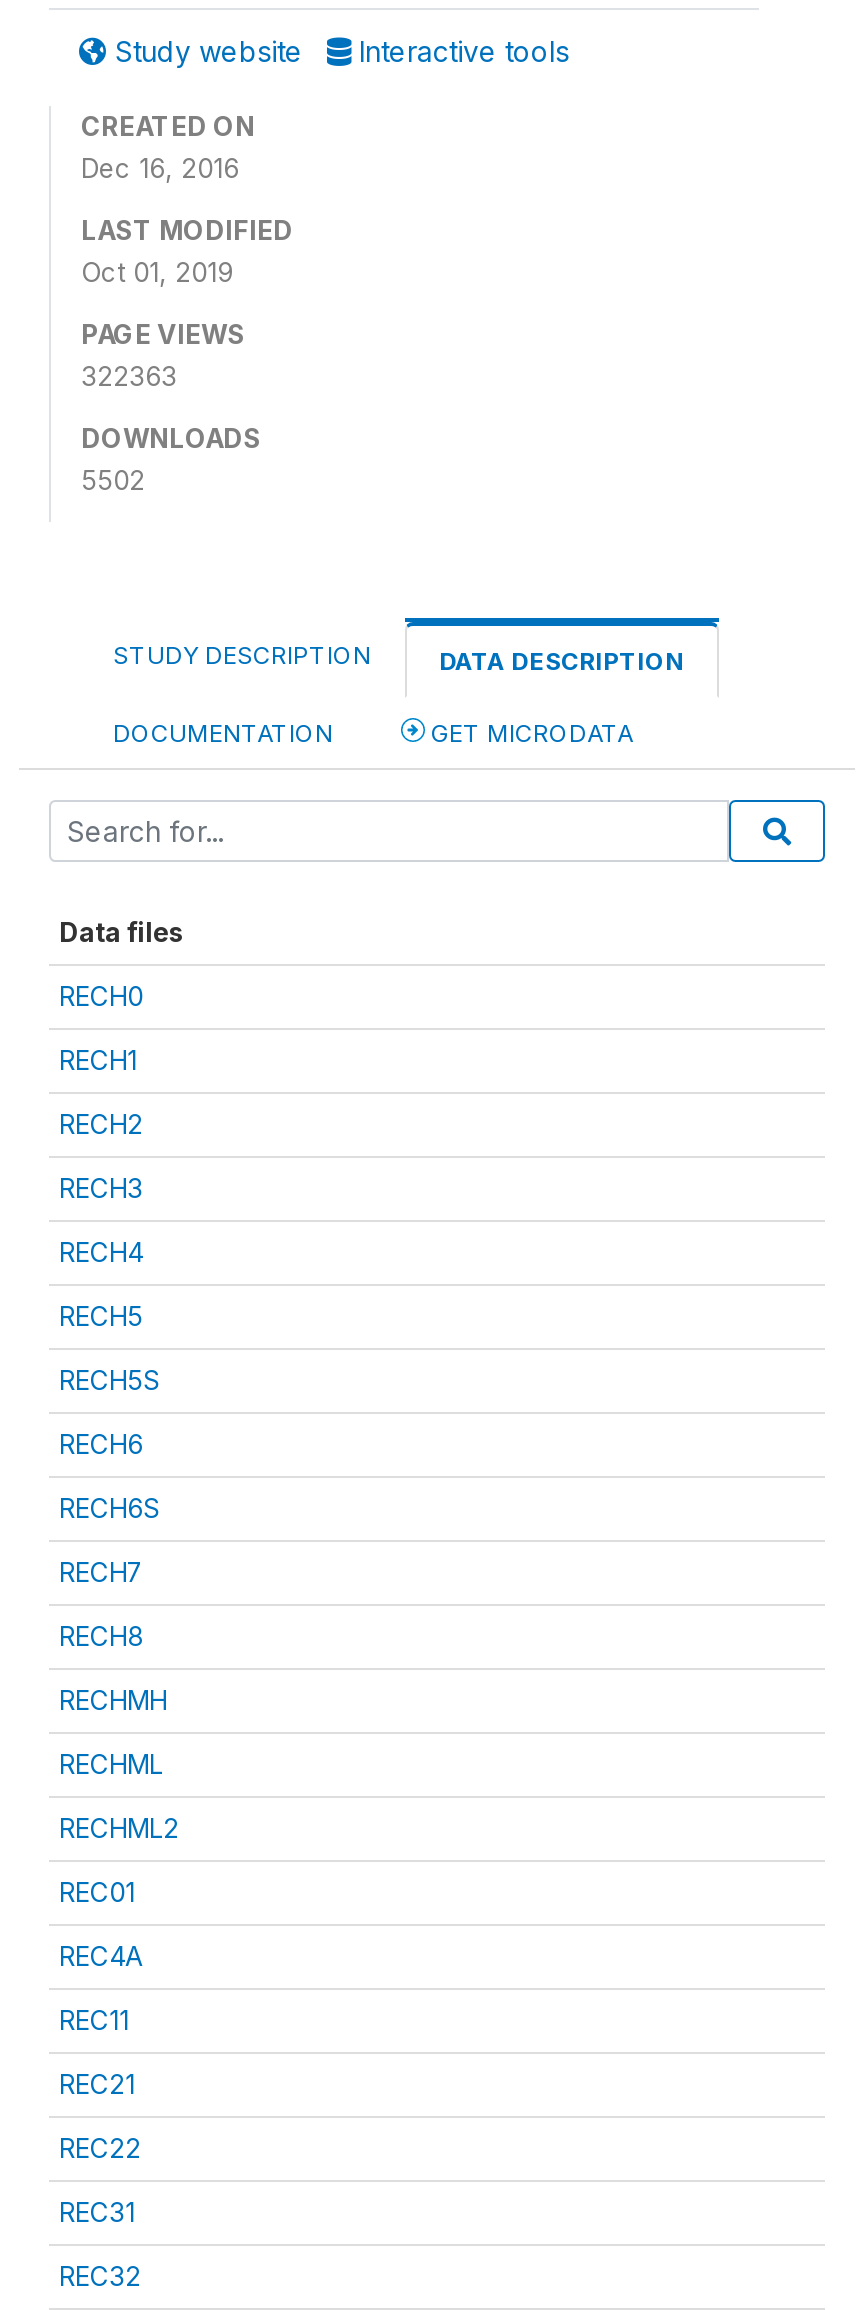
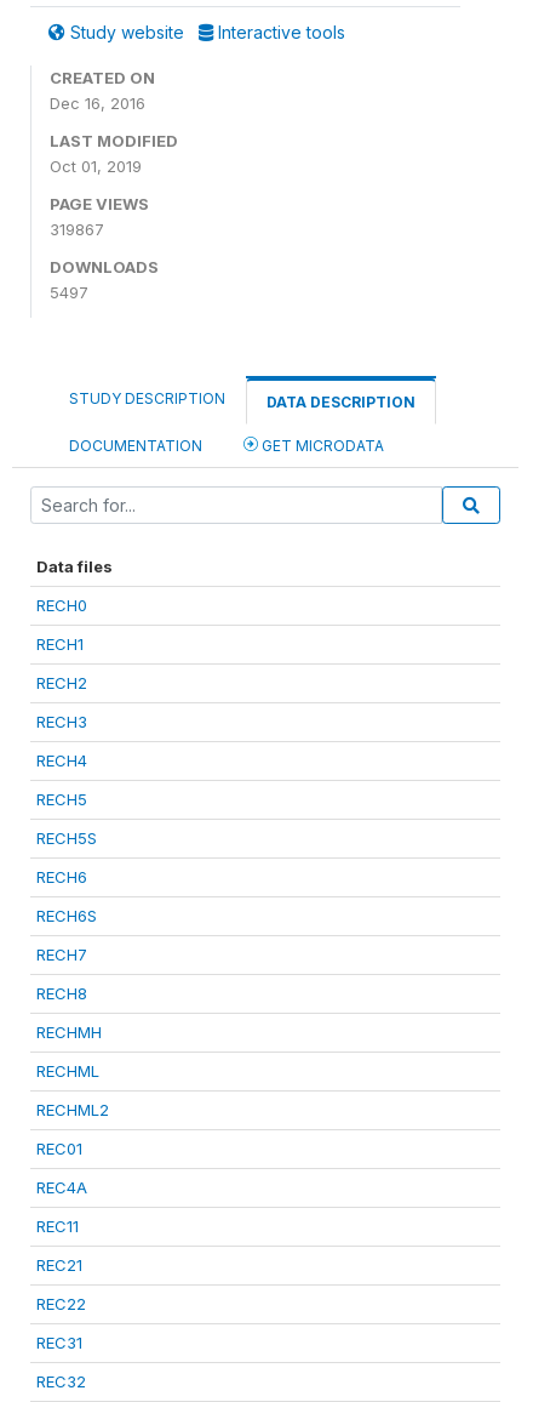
- 322363
+ 319867

- 5502
+ 5497
